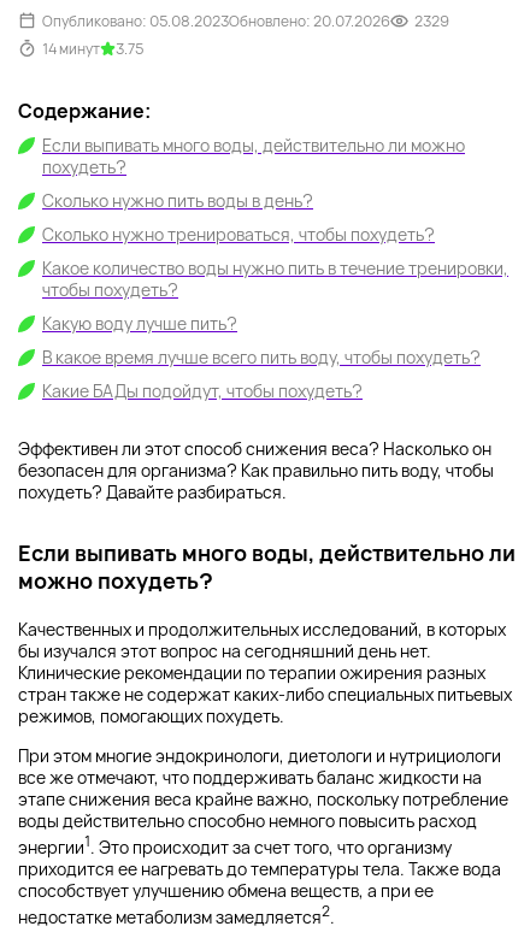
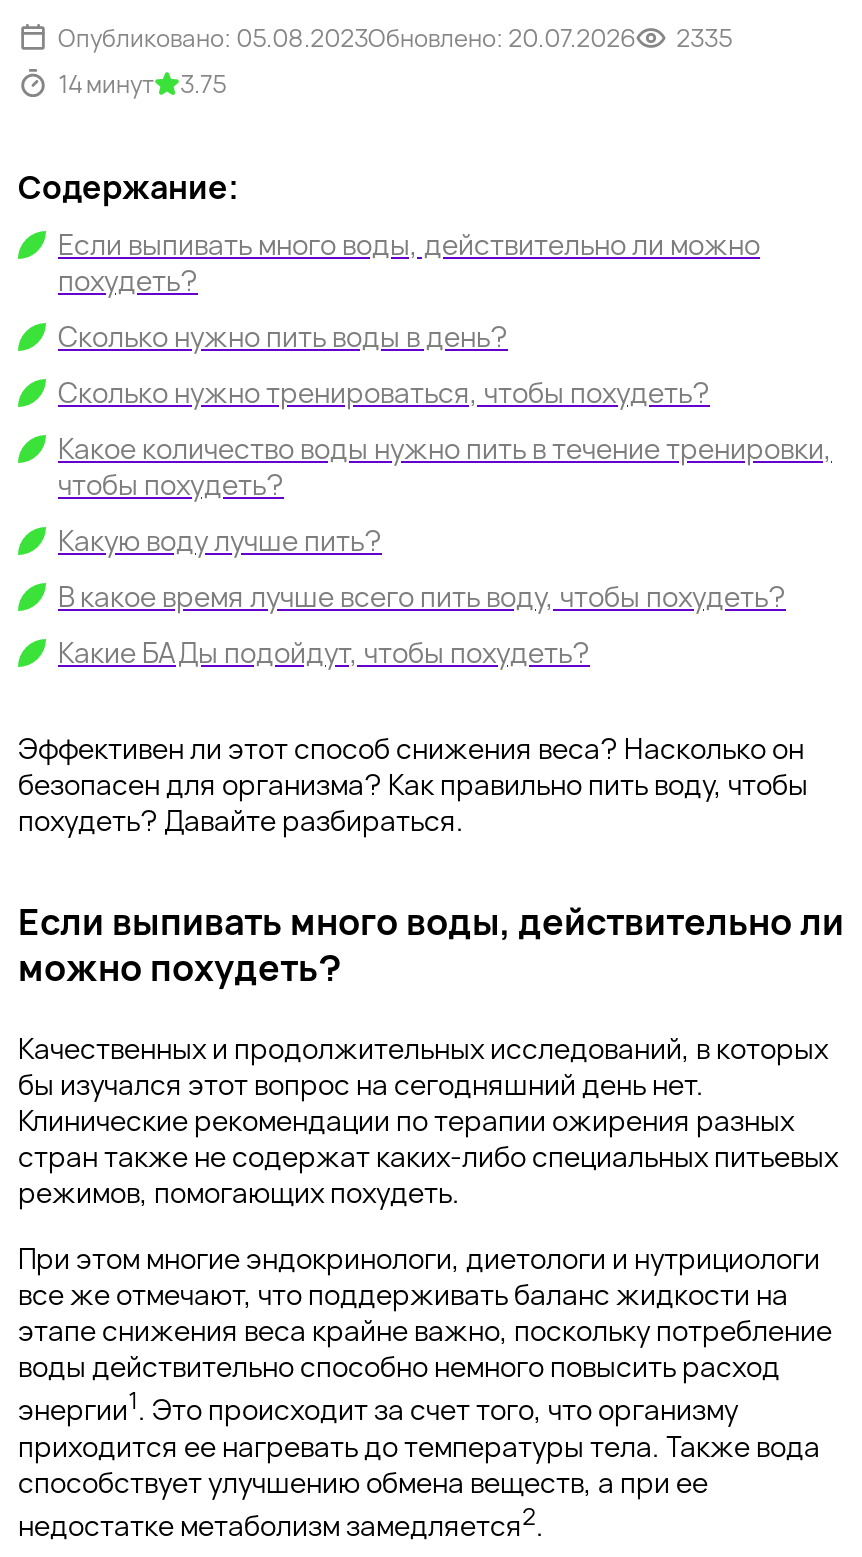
- 2329
+ 2335
